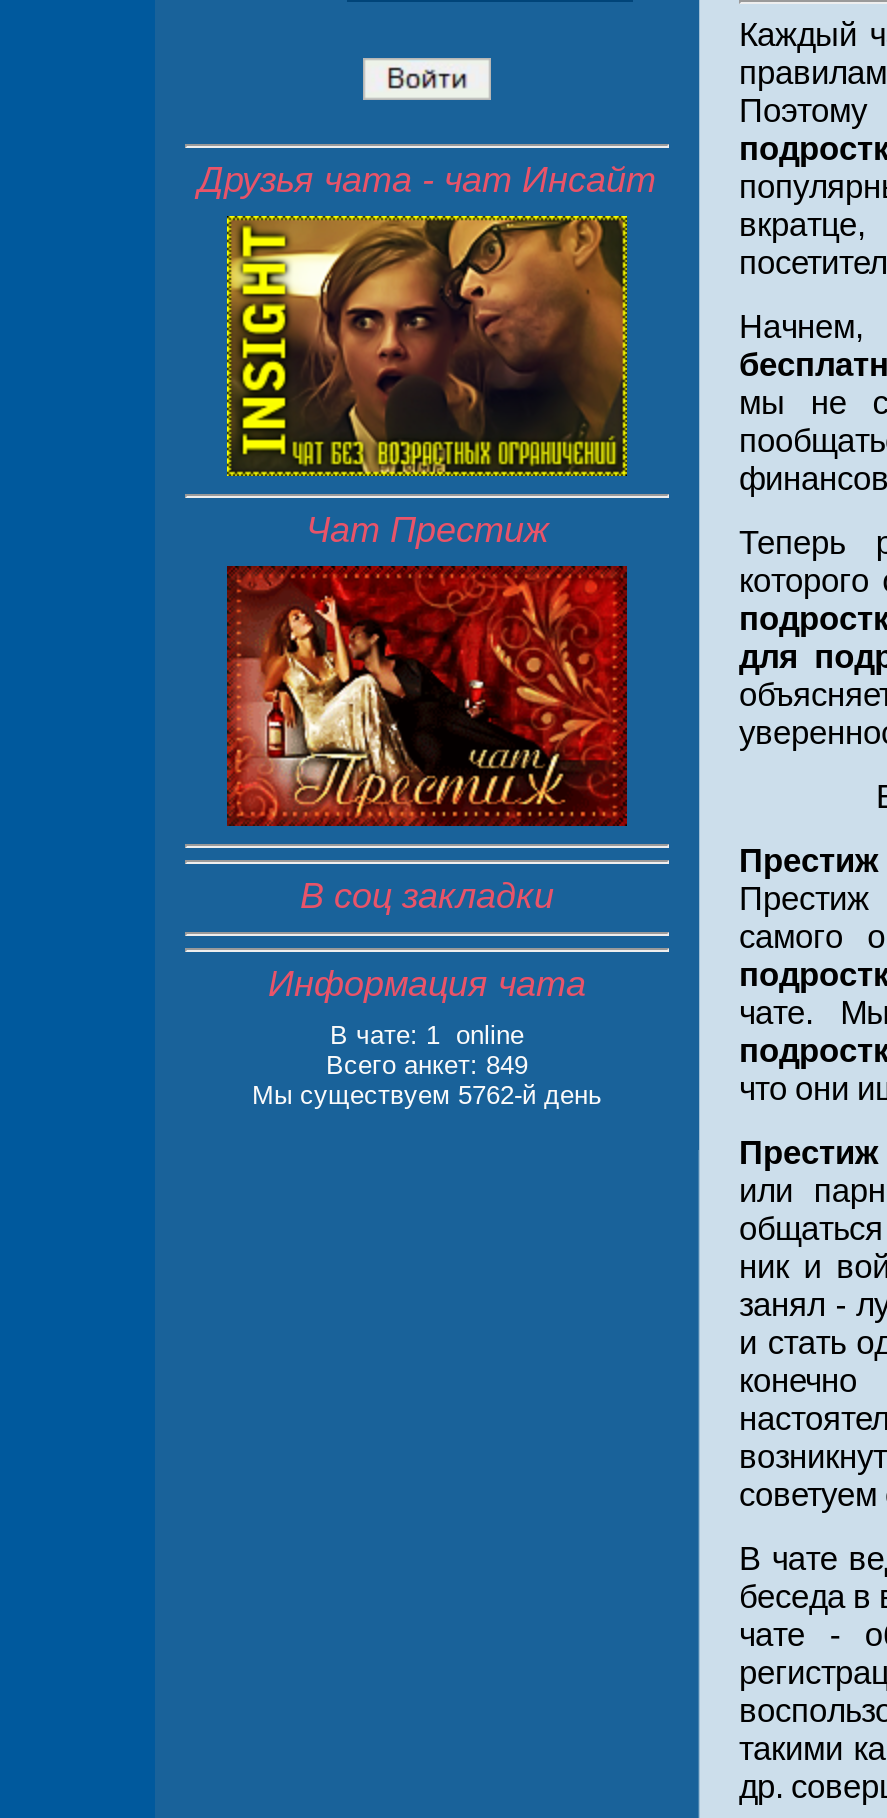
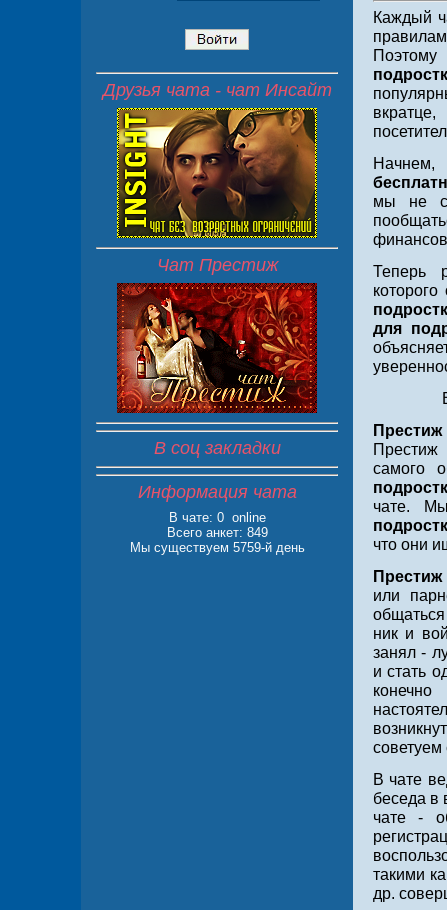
- В чате: 1 online
+ В чате: 0 online

- Мы существуем 5762-й день
+ Мы существуем 5759-й день
